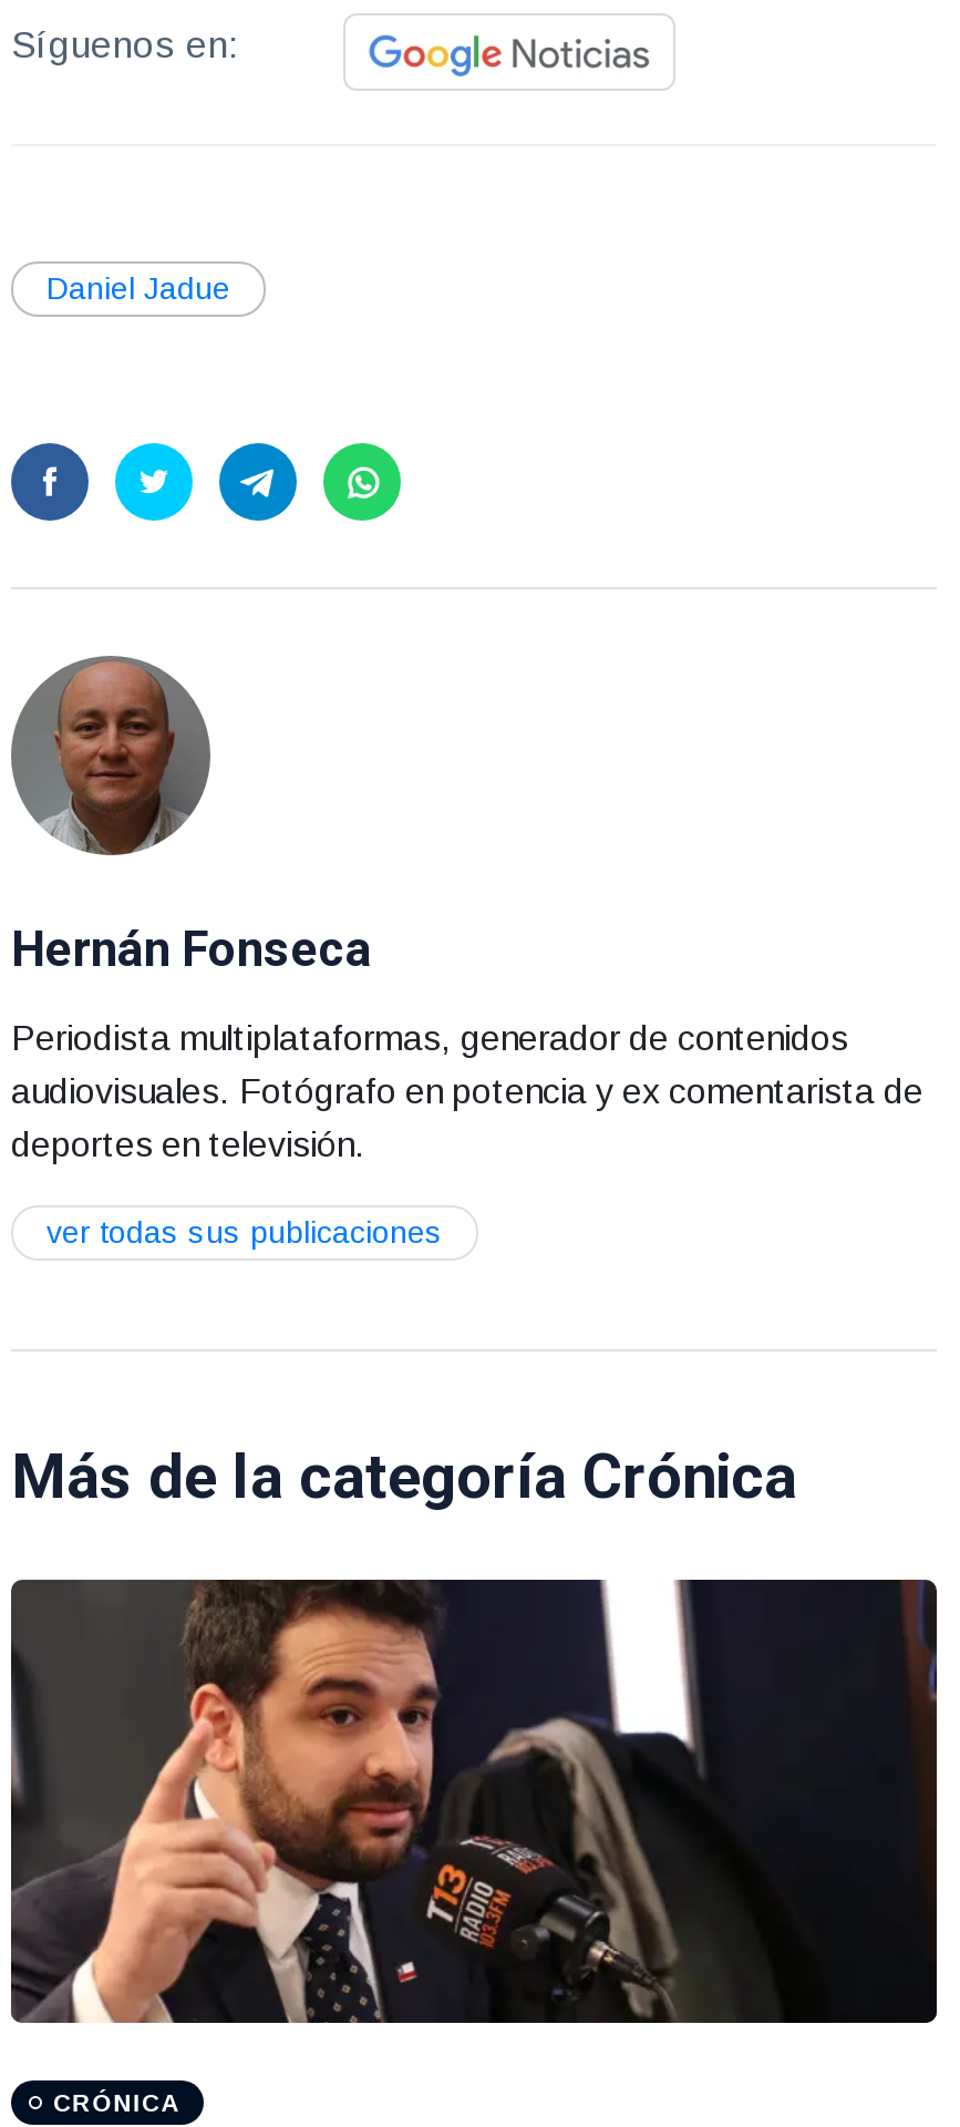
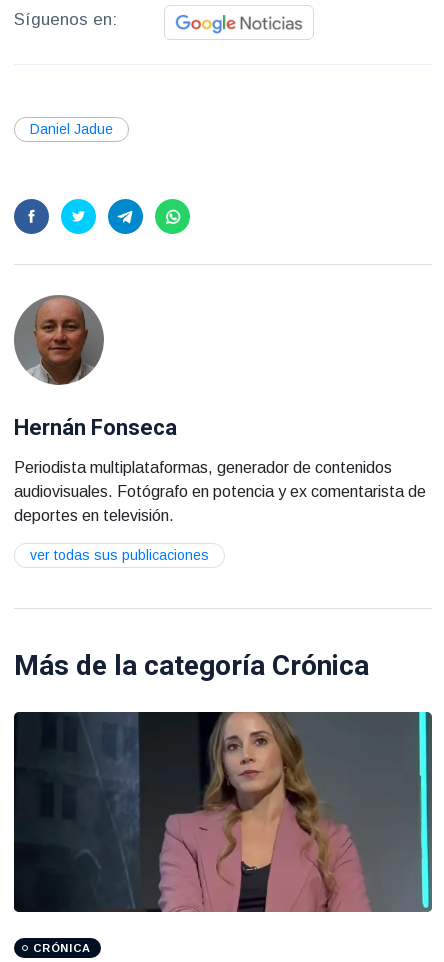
- [image]
+ [image]
